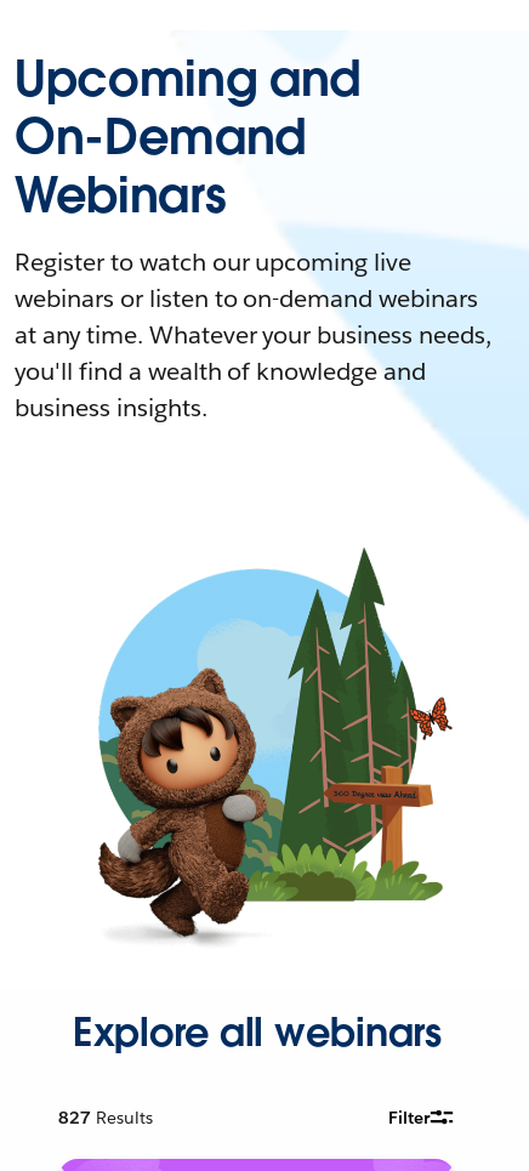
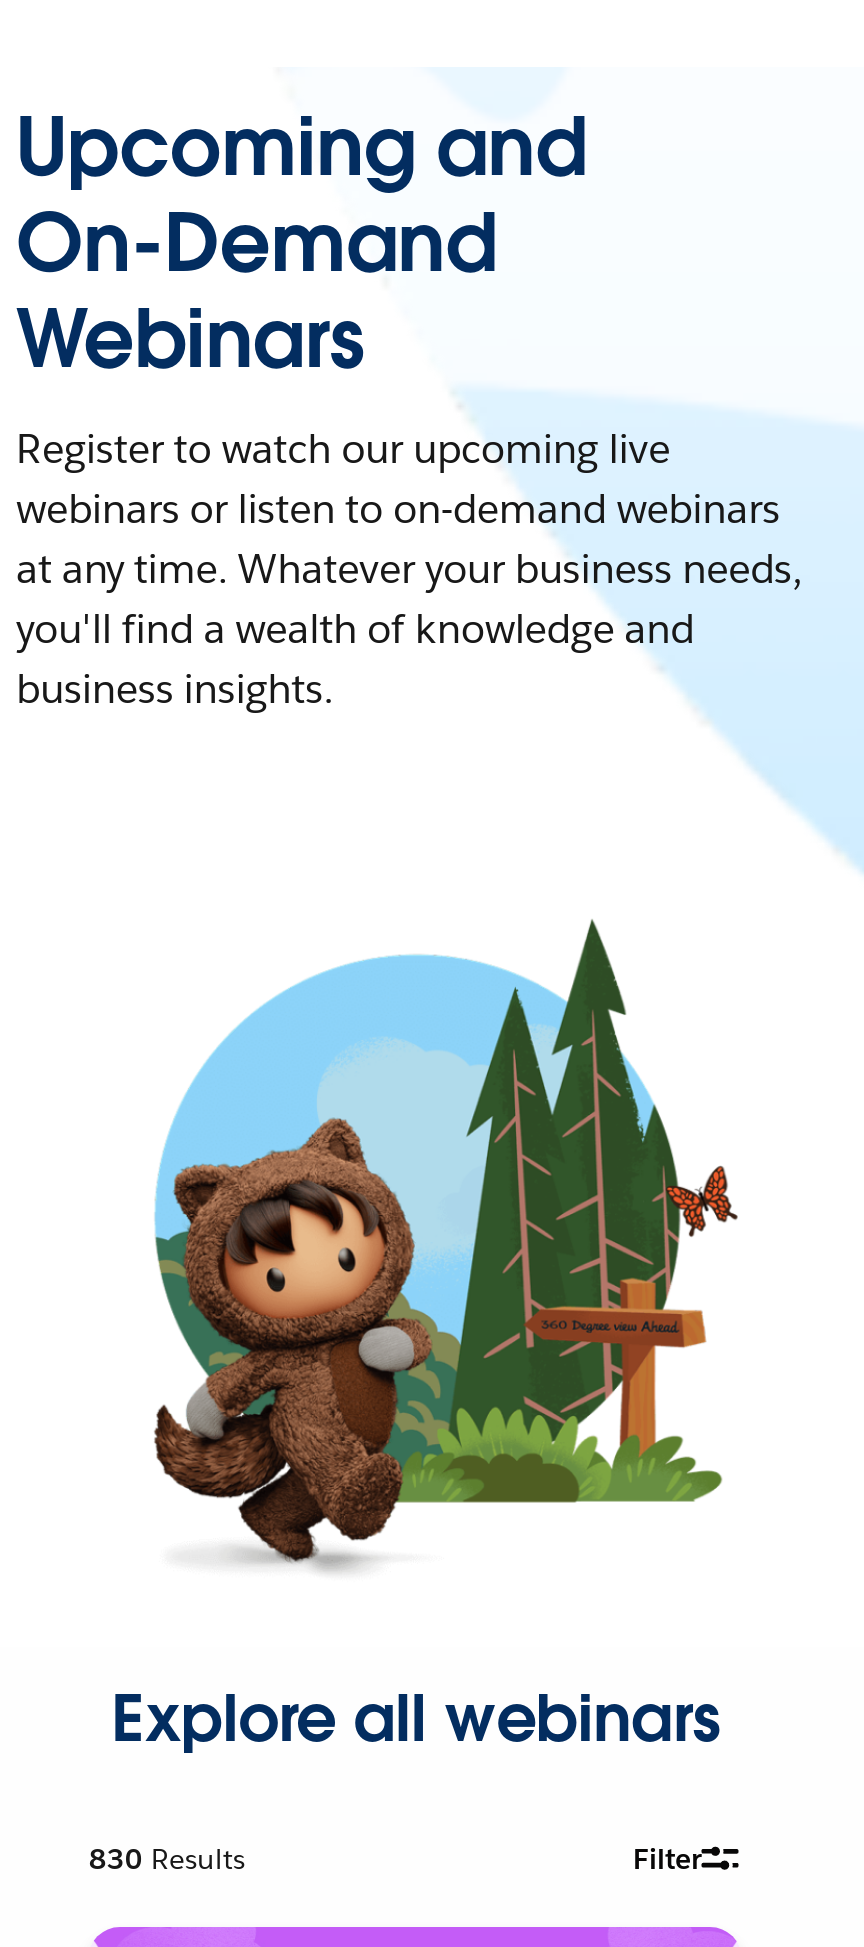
- 827 Results
+ 830 Results
